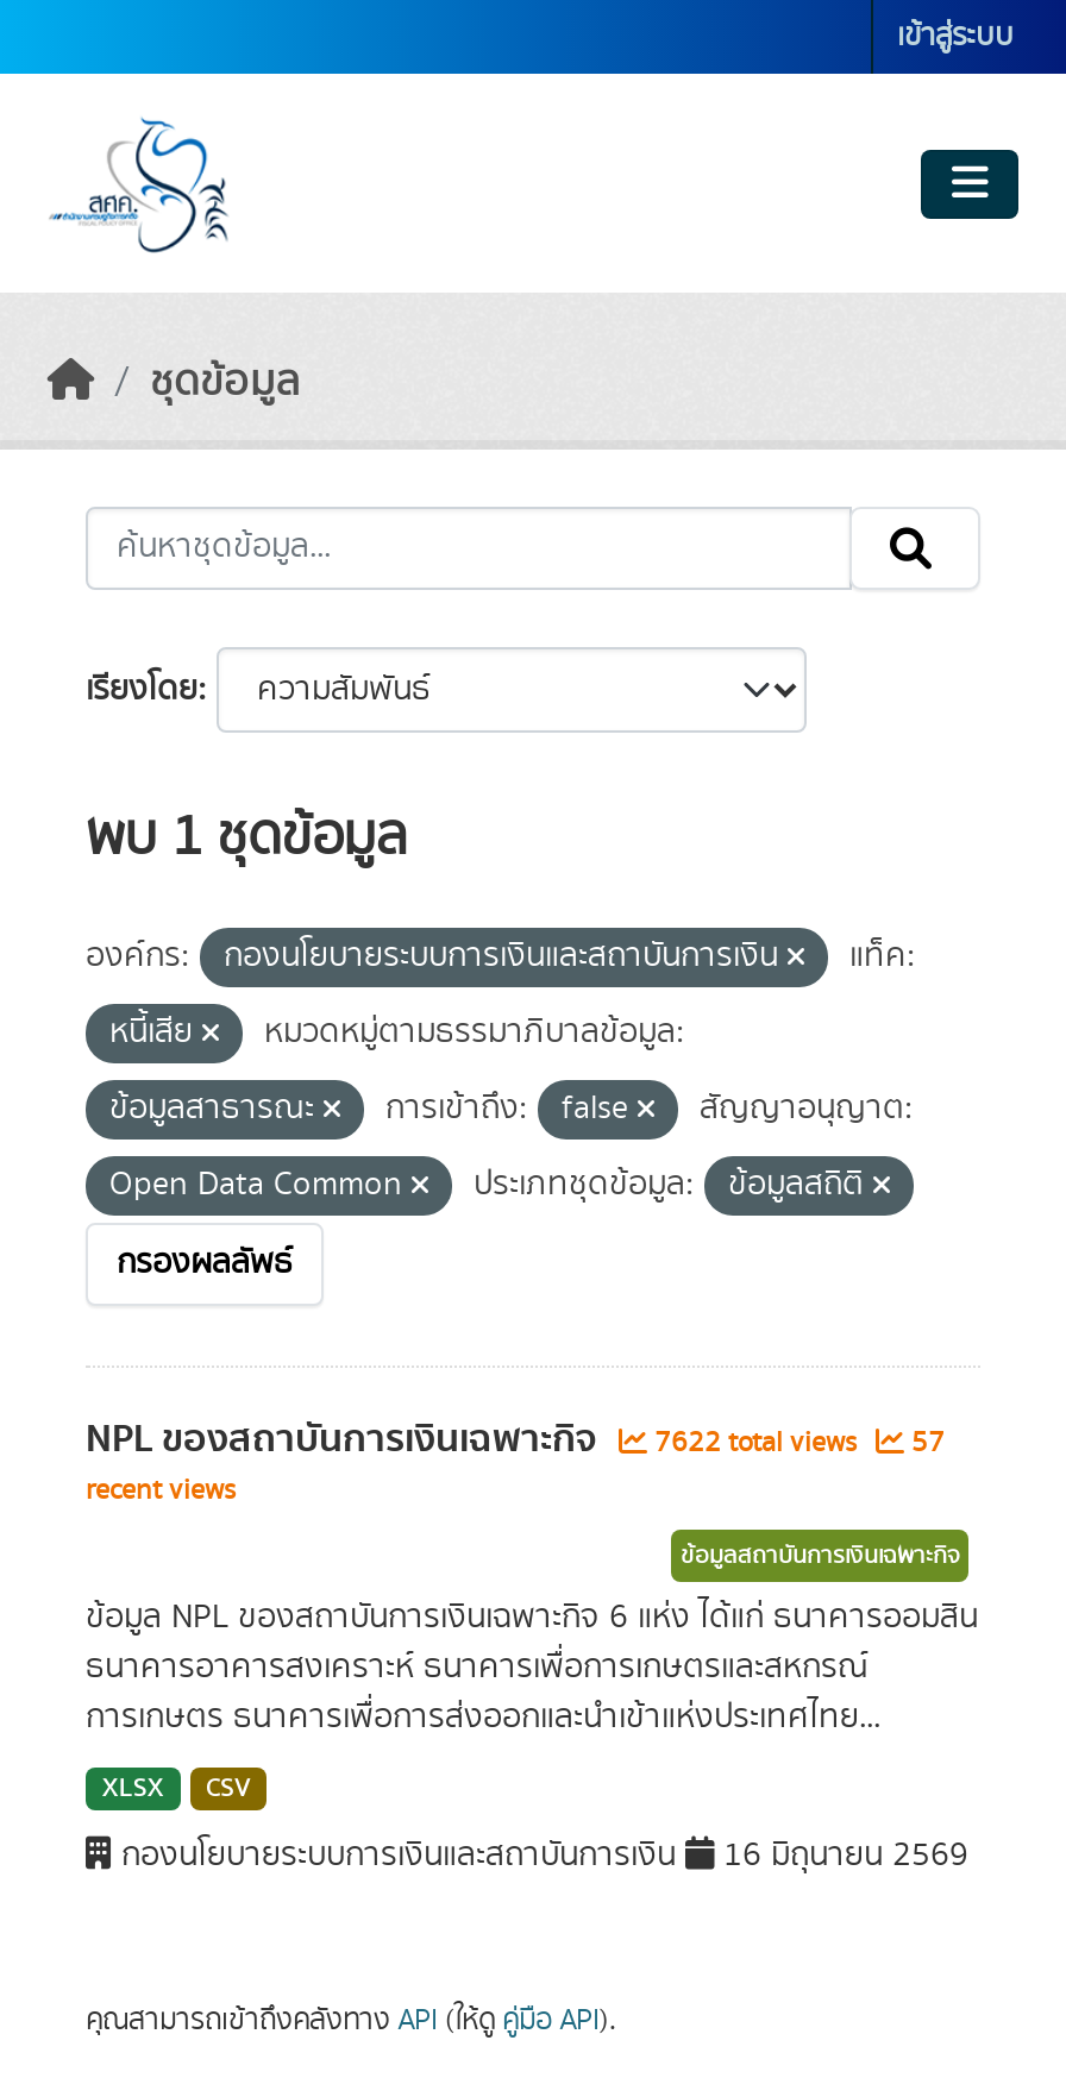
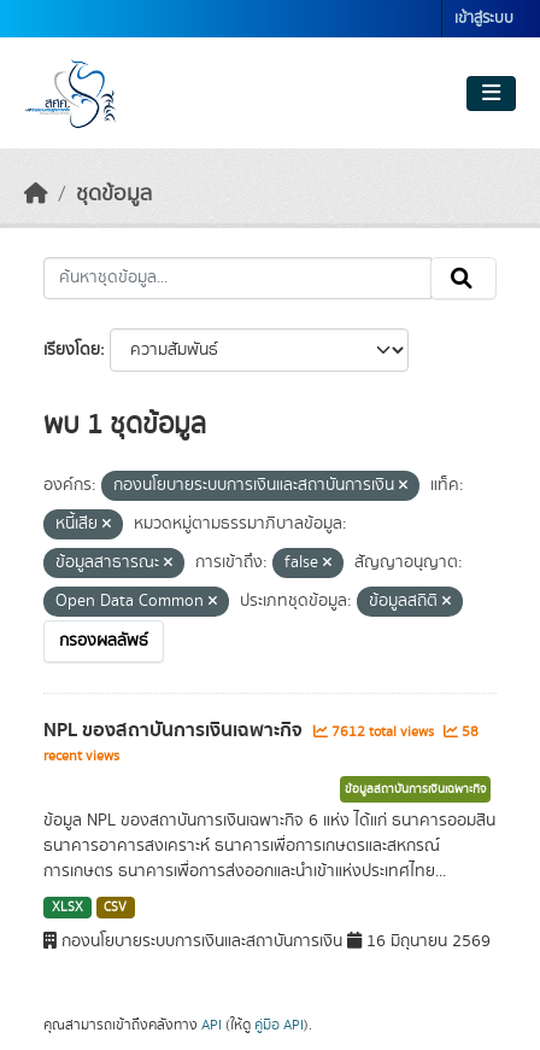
- 7622 total views
+ 7612 total views

- 57
+ 58
